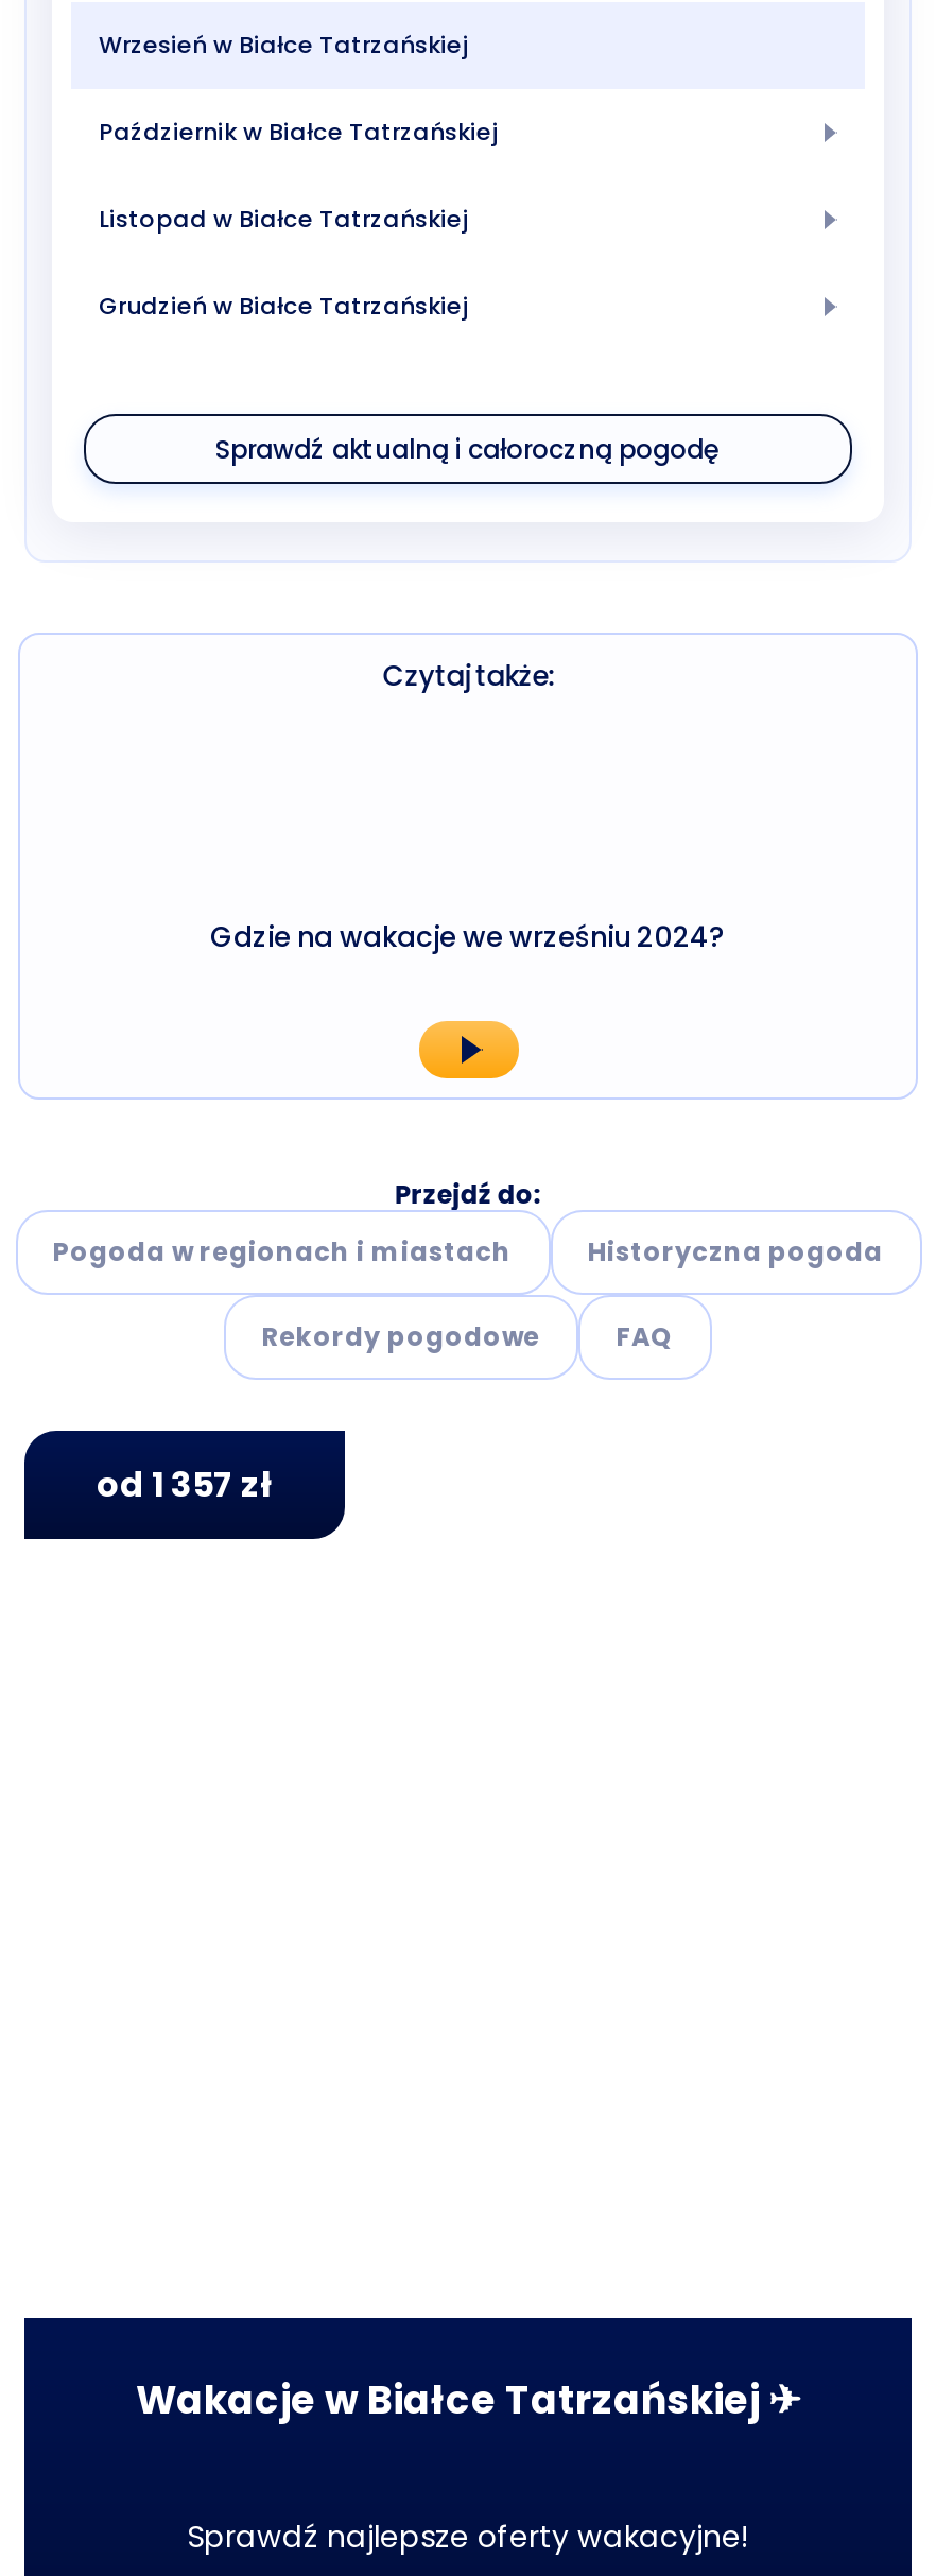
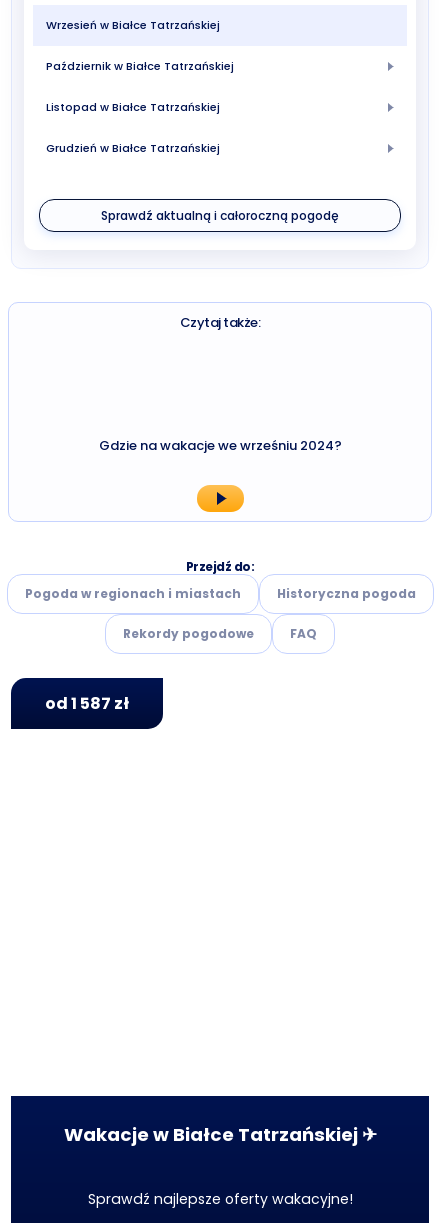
- od 1 357 zł
+ od 1 587 zł
